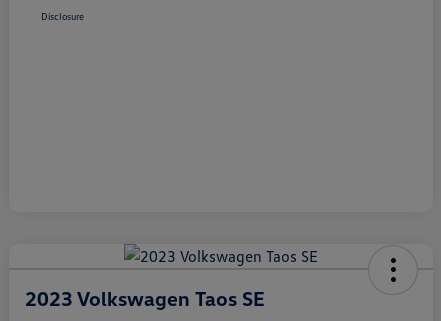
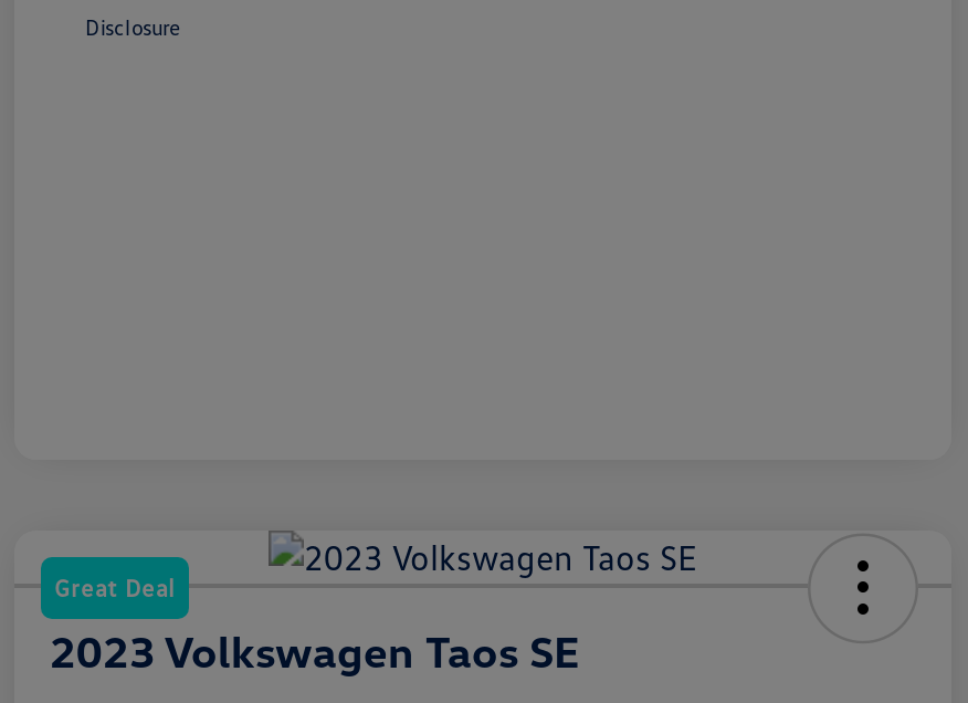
+ Great Deal
